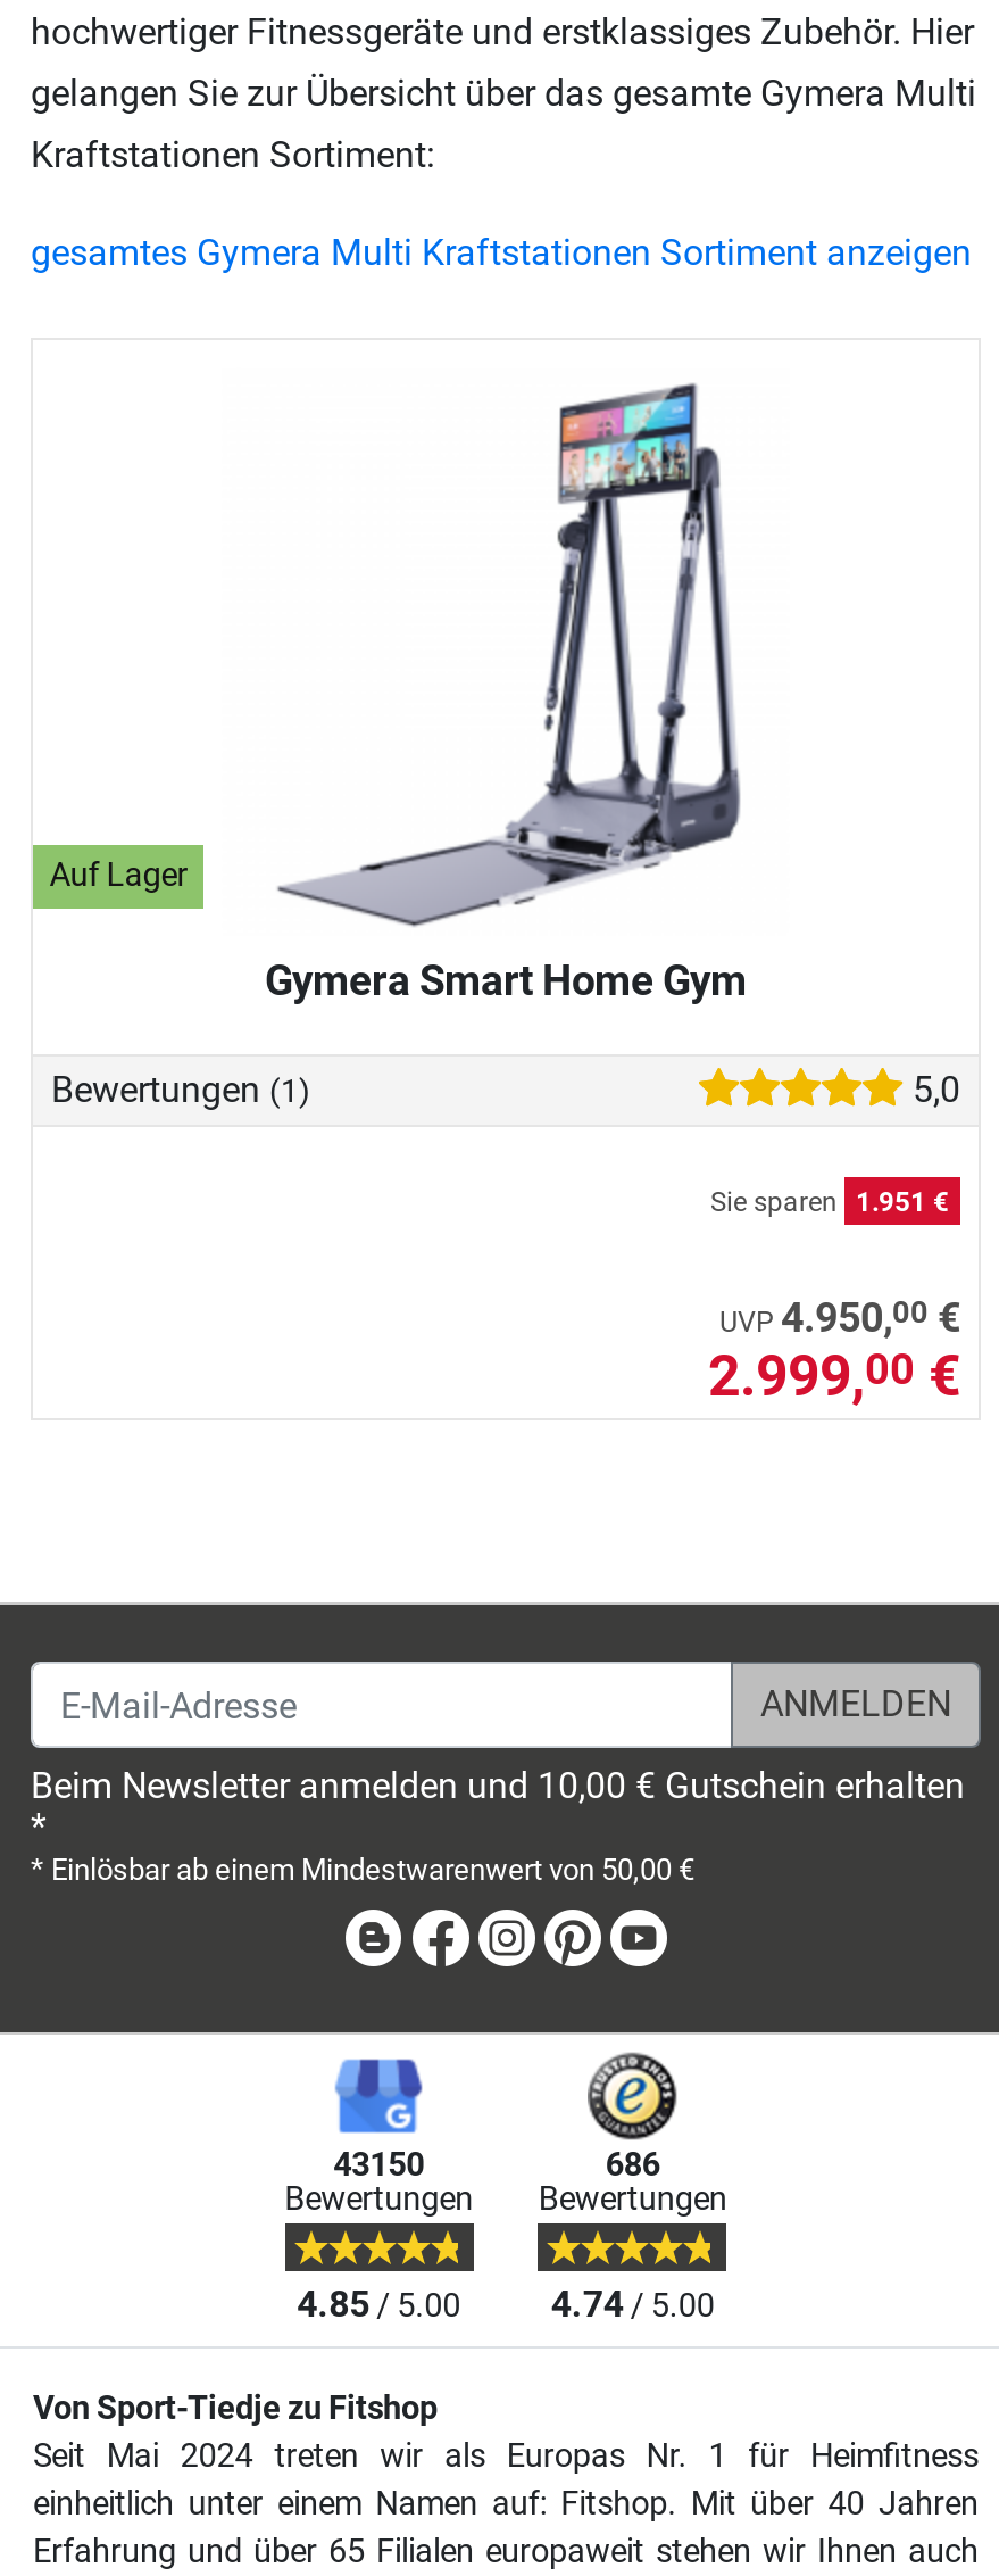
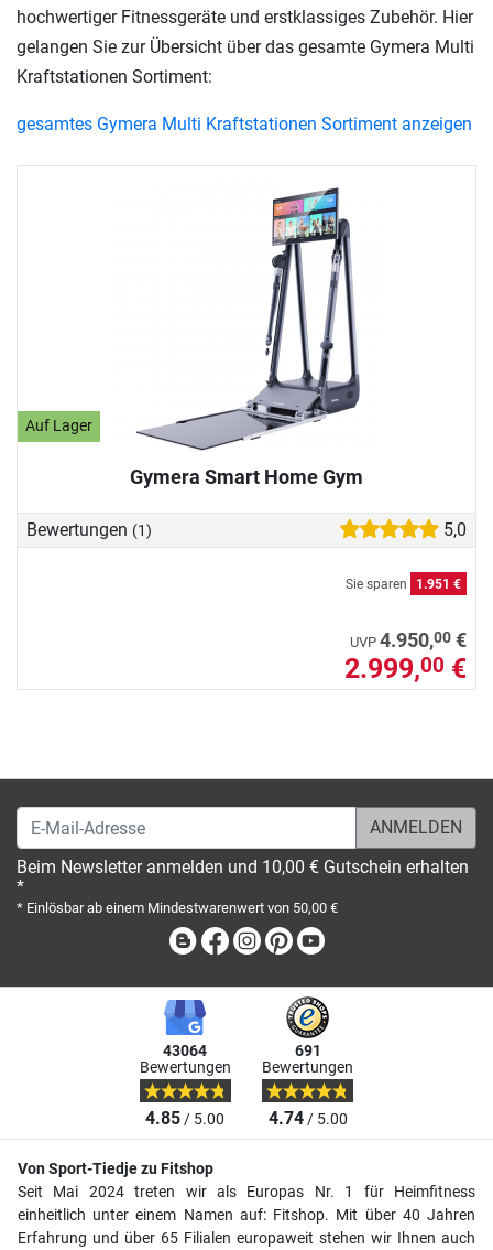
- 43150
+ 43064

- 686
+ 691
